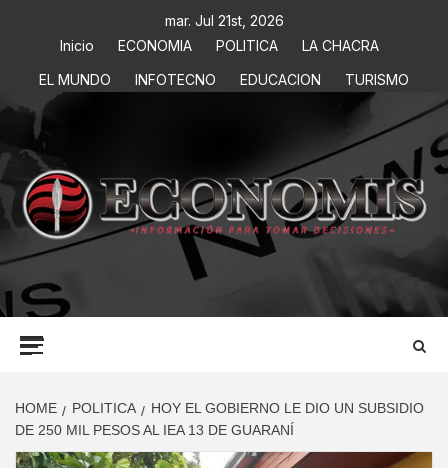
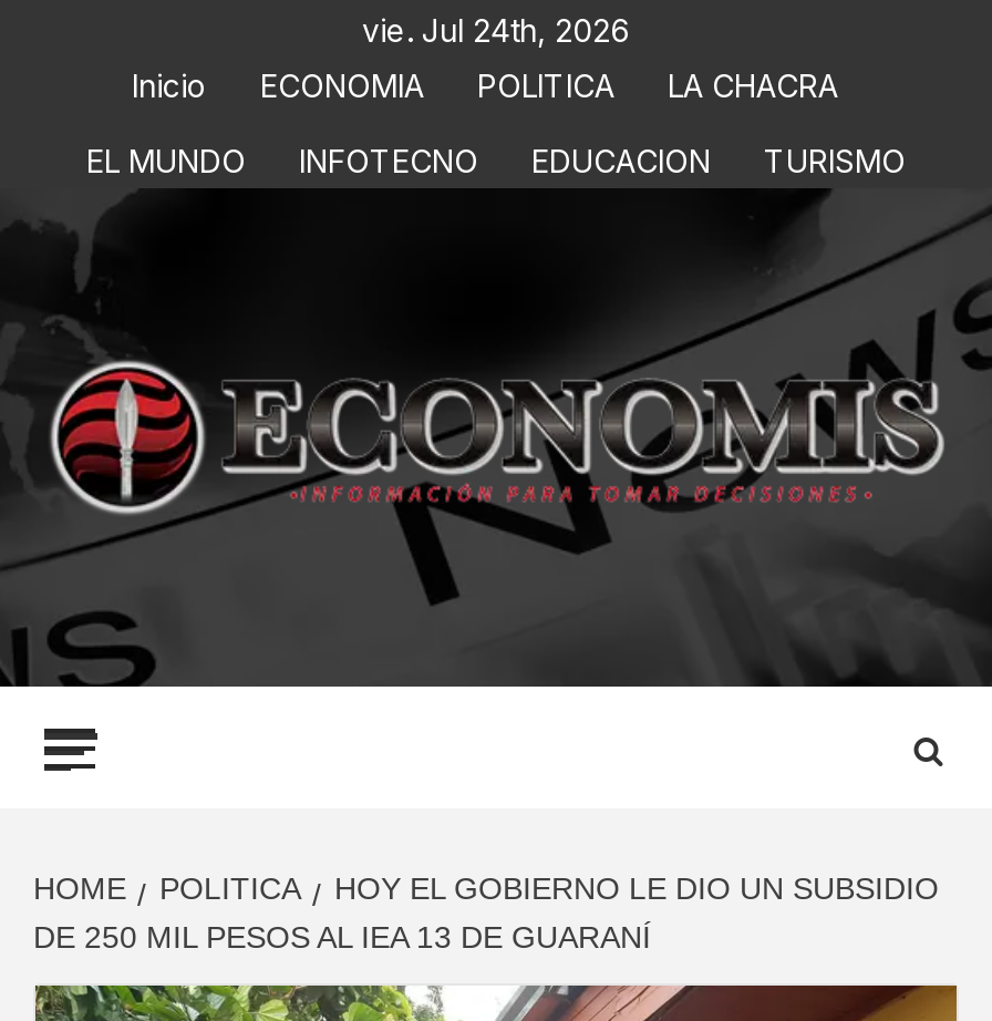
- mar. Jul 21st, 2026
+ vie. Jul 24th, 2026
